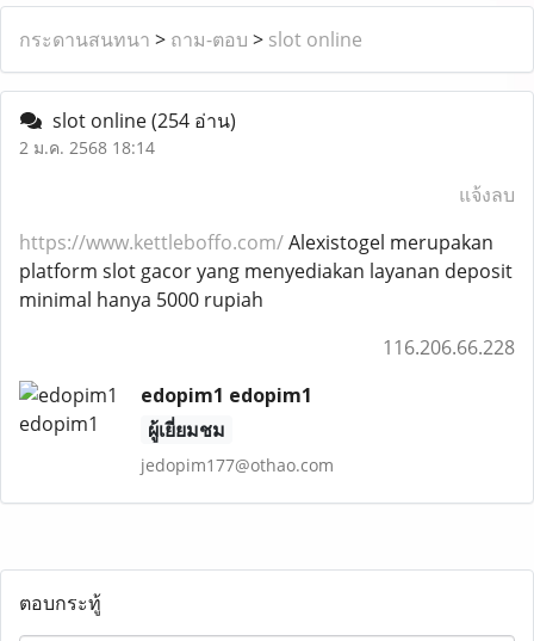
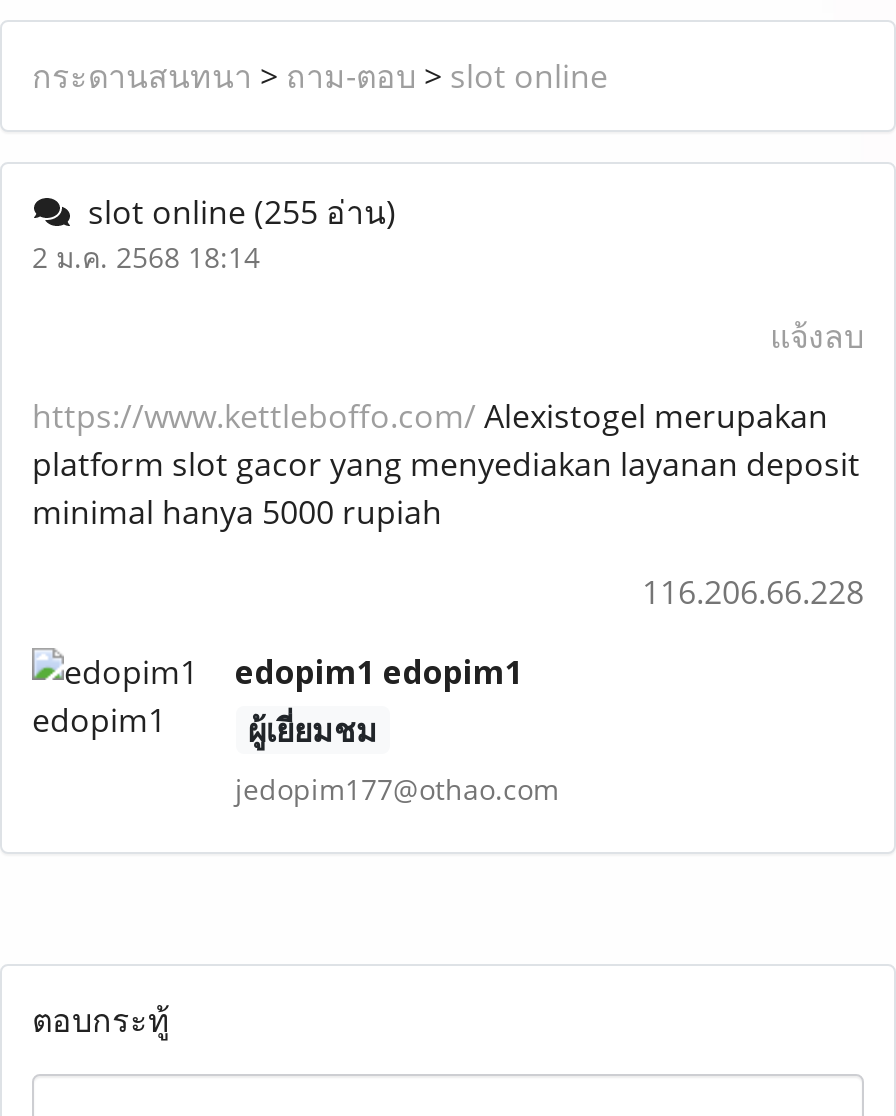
- slot online (254 อ่าน)
+ slot online (255 อ่าน)
